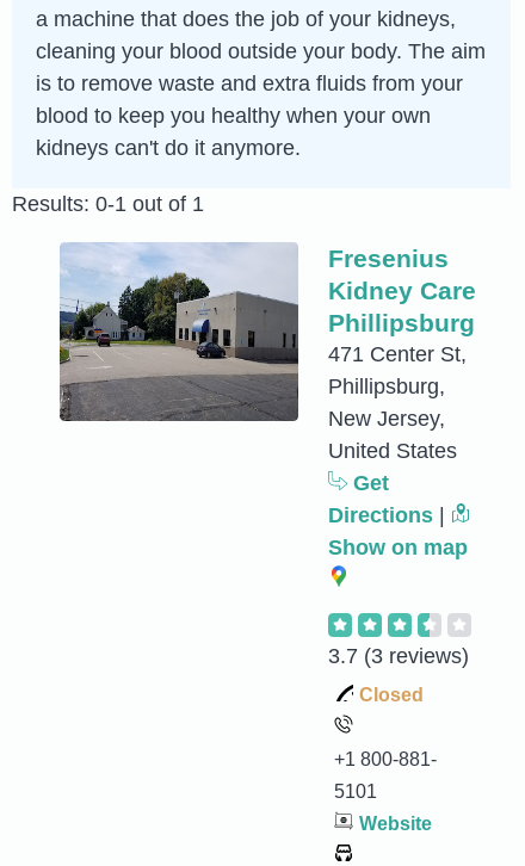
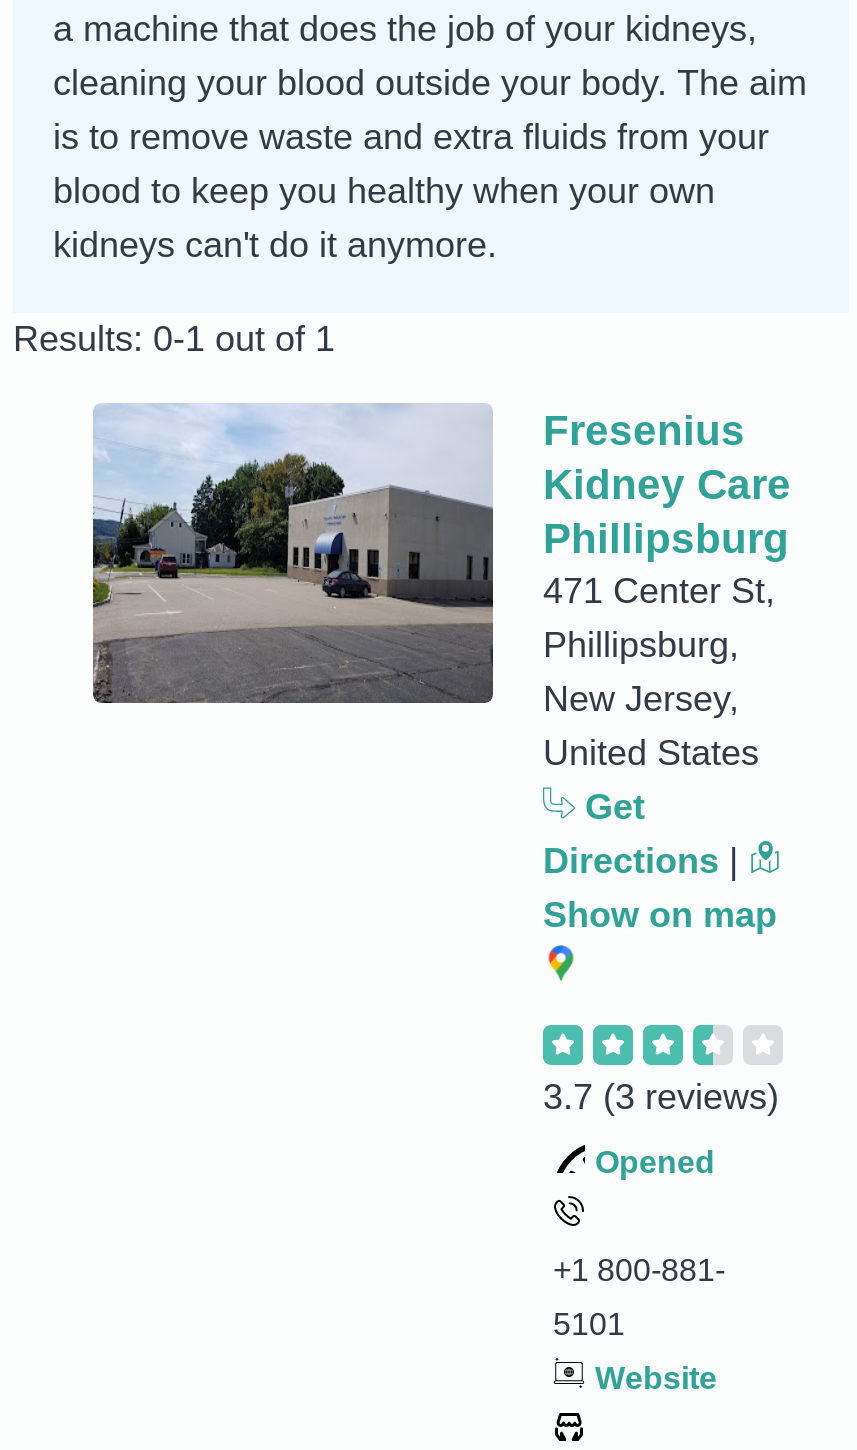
- Closed
+ Opened
